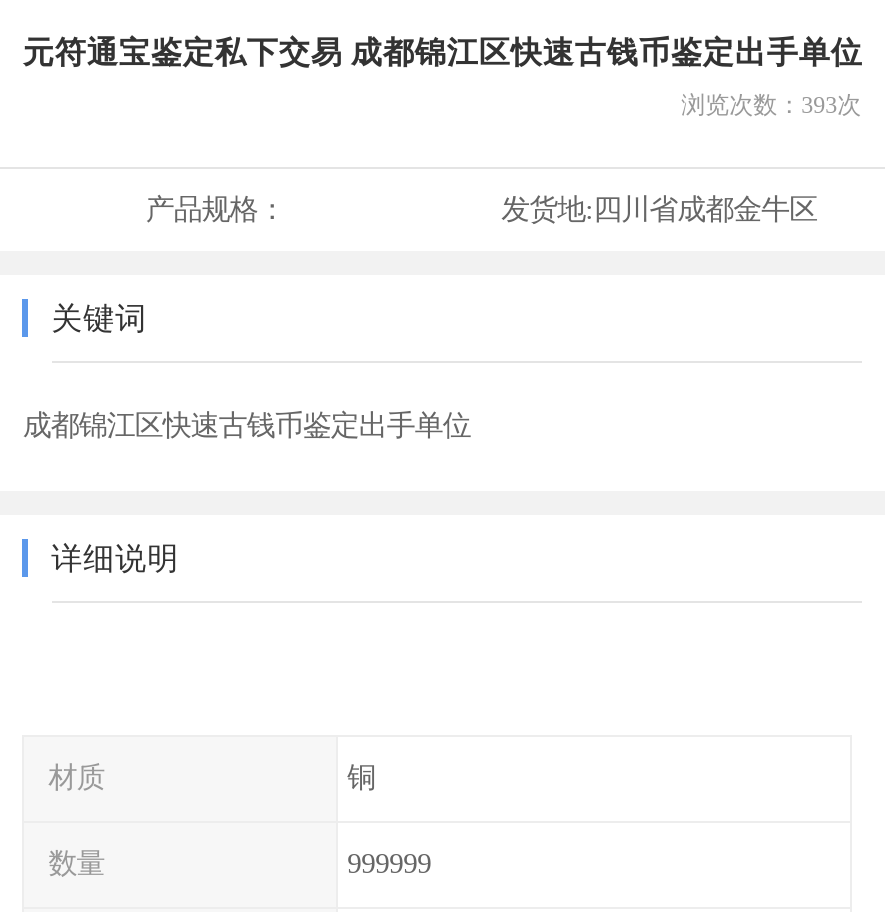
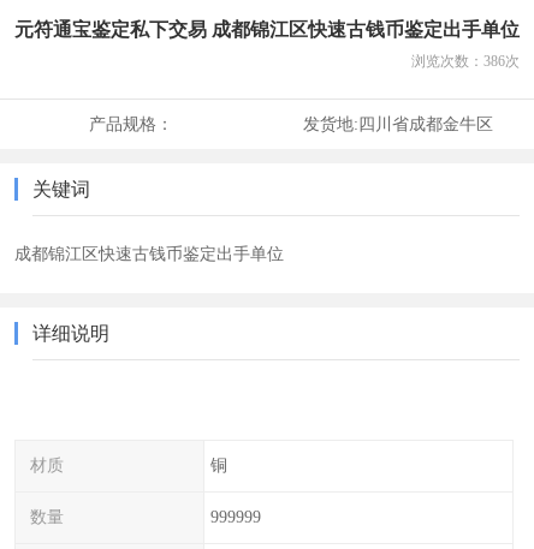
- 浏览次数：393次
+ 浏览次数：386次
